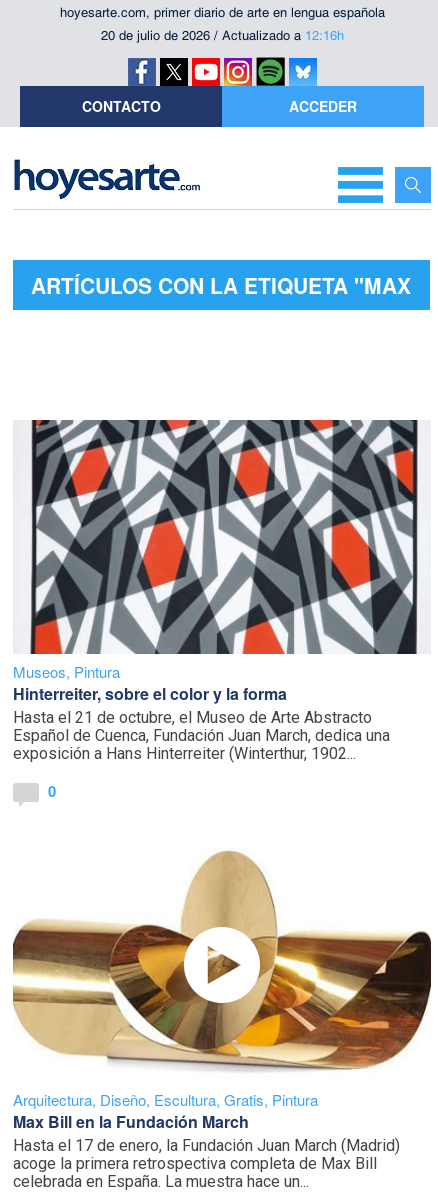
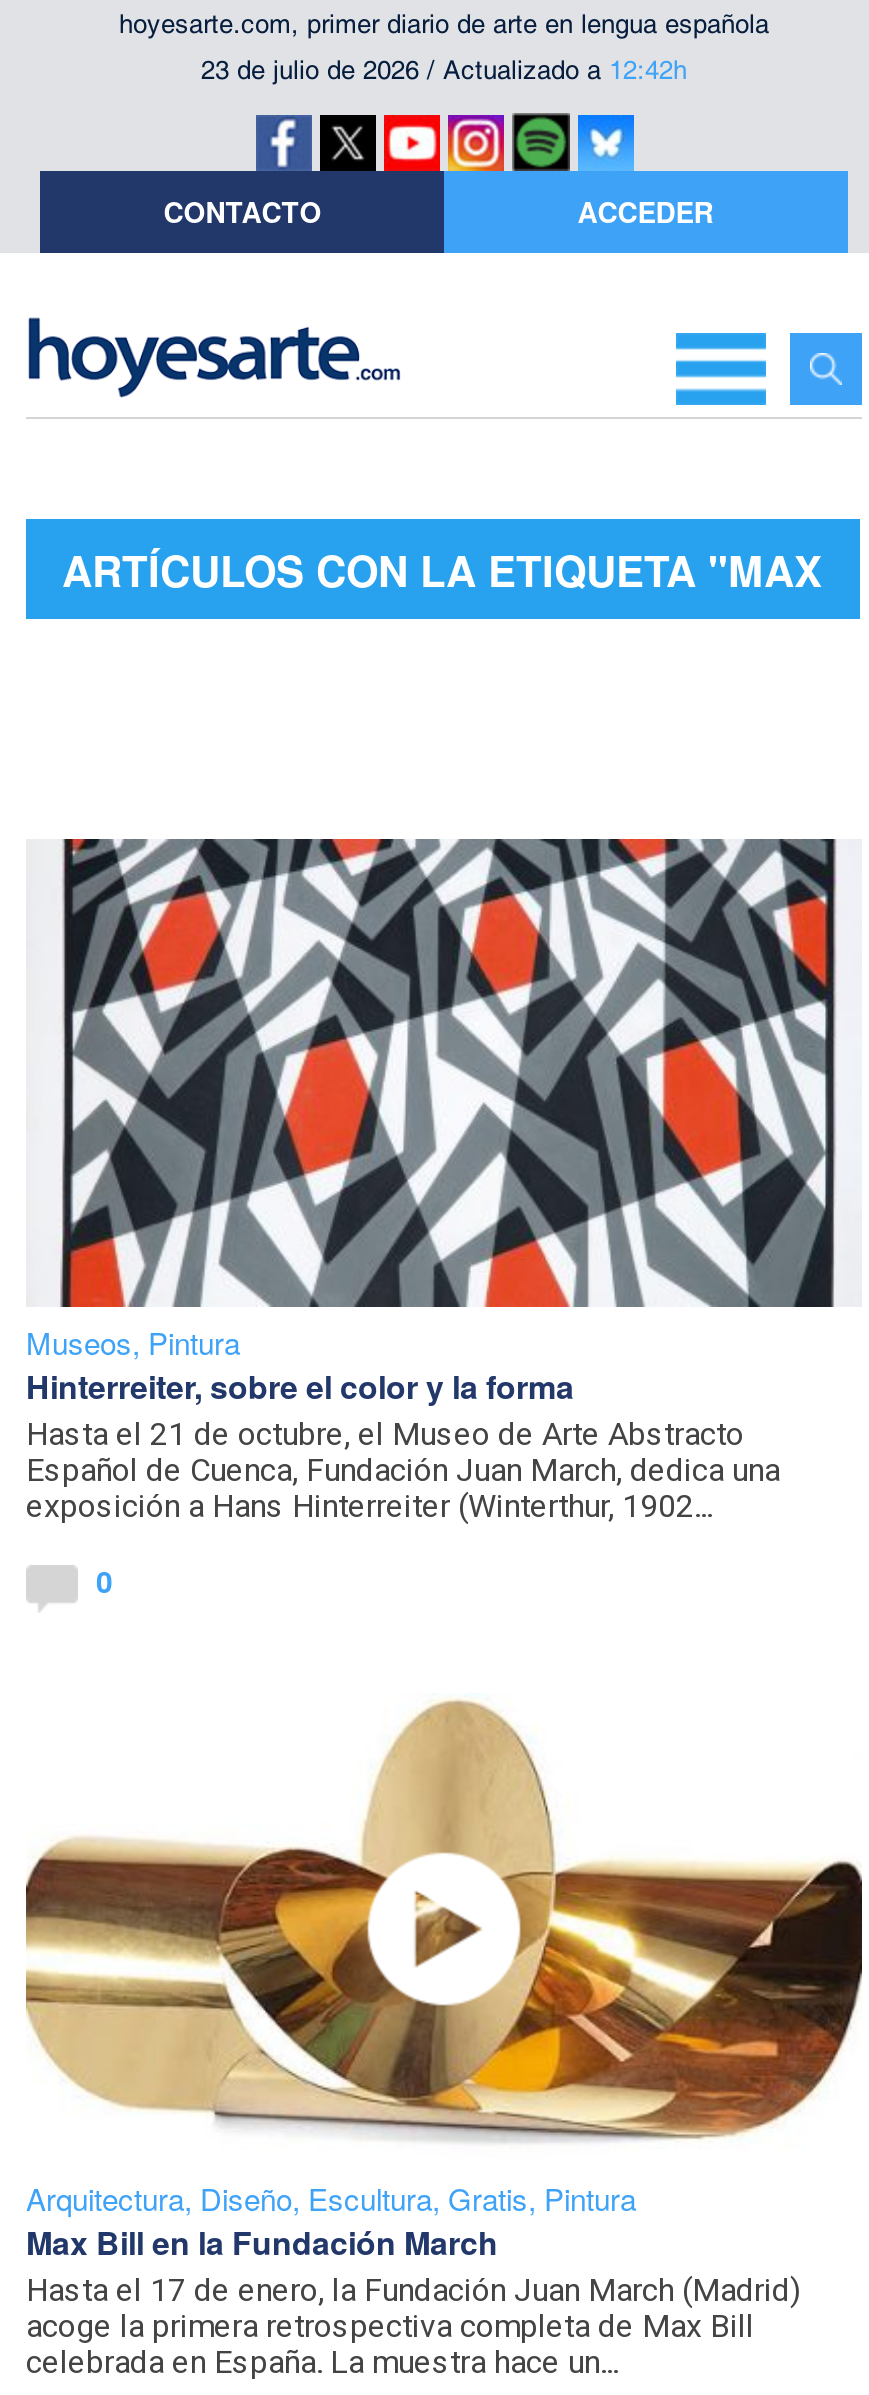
- 20 de julio de 2026 / Actualizado a 12:16h
+ 23 de julio de 2026 / Actualizado a 12:42h
